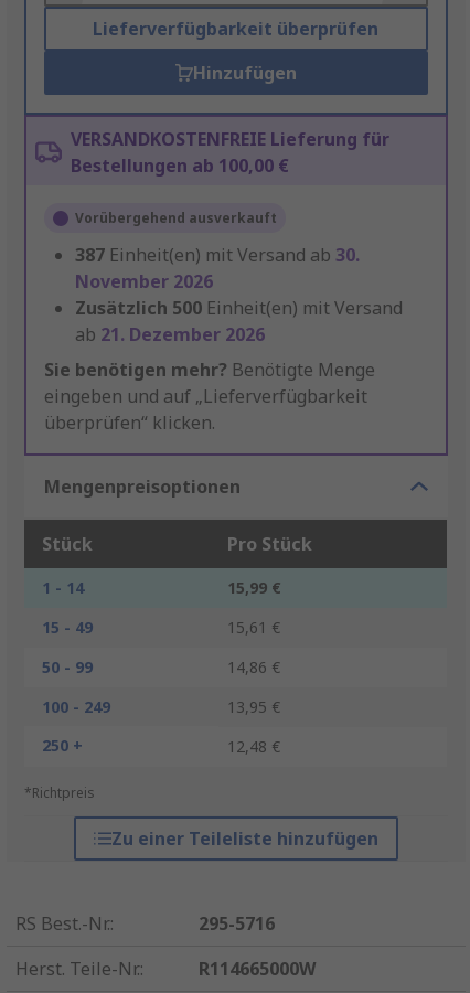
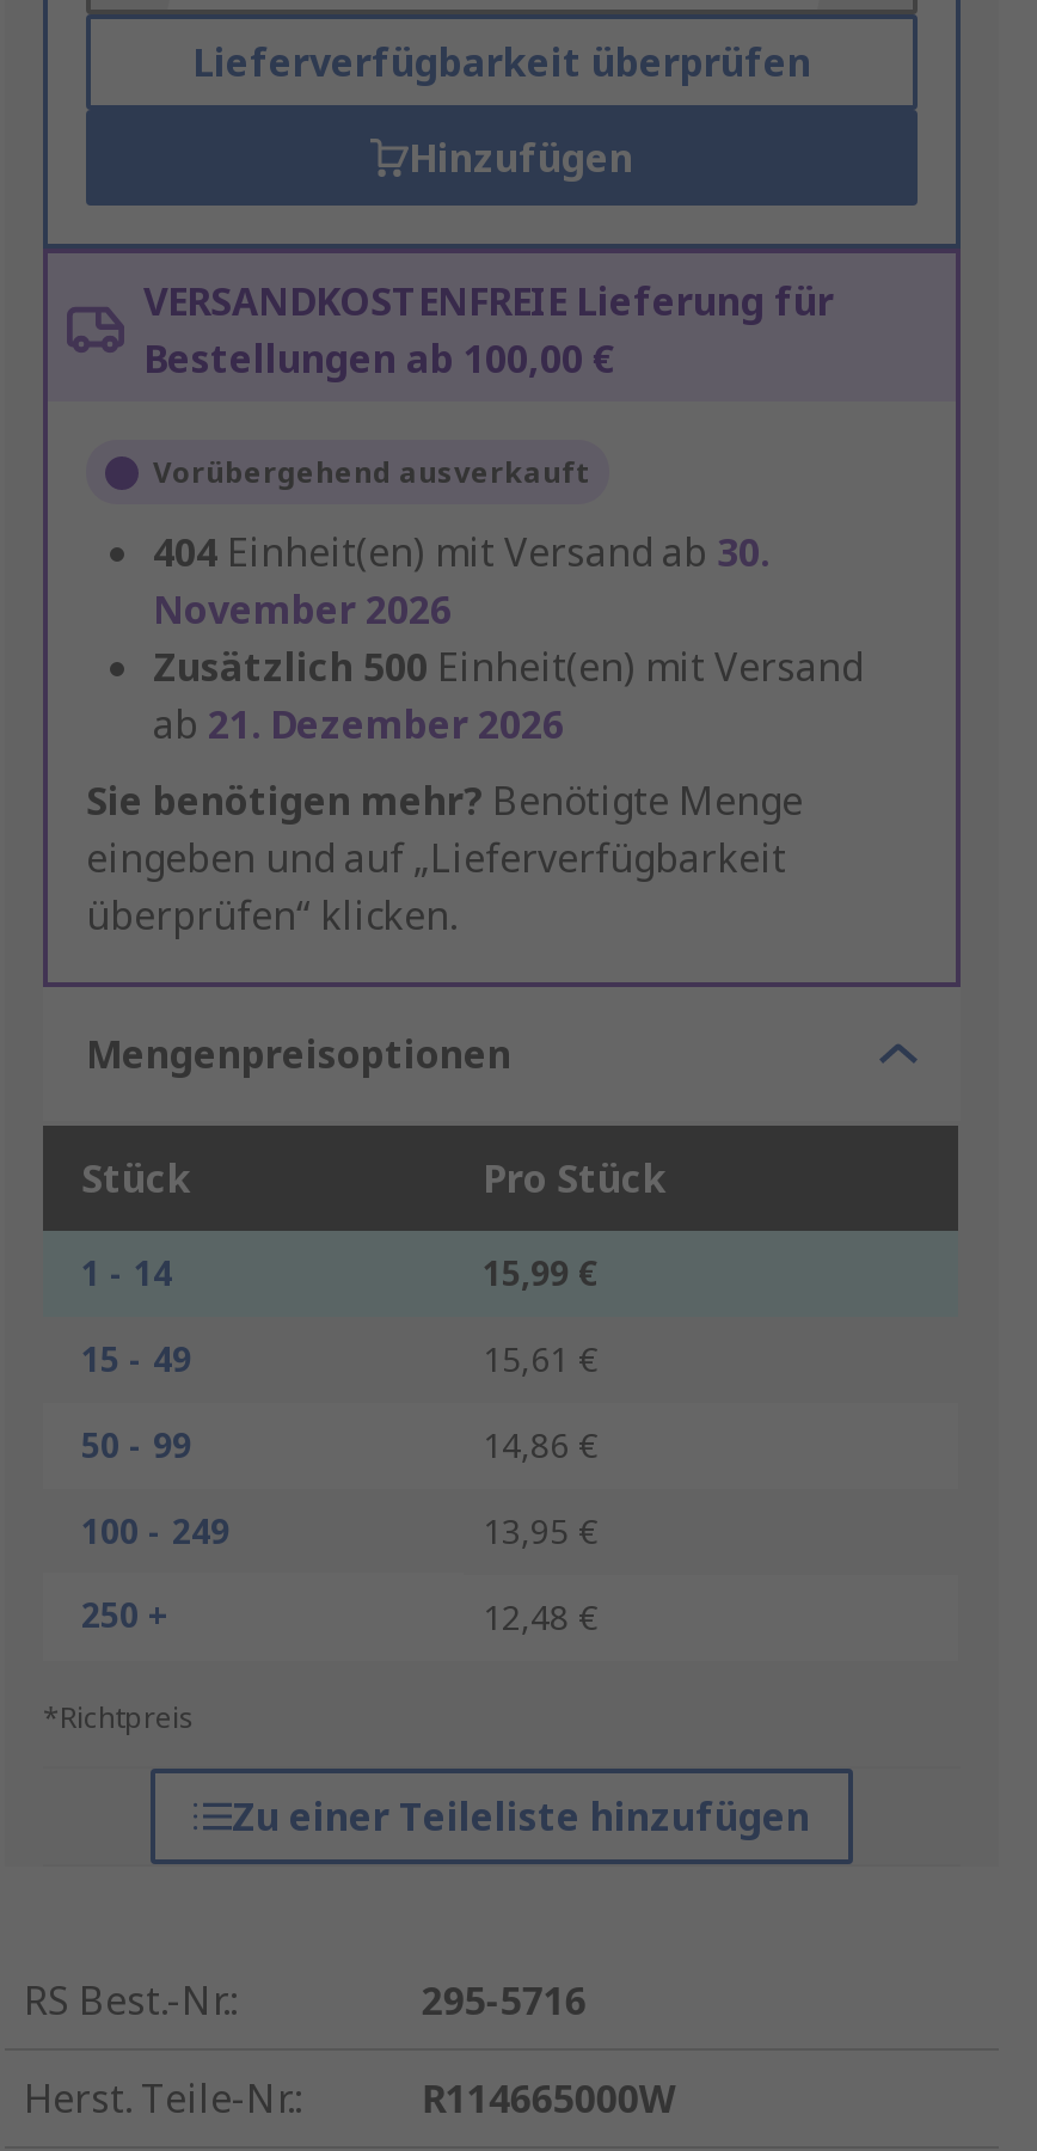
- 387 Einheit(en) mit Versand ab 30.
+ 404 Einheit(en) mit Versand ab 30.
